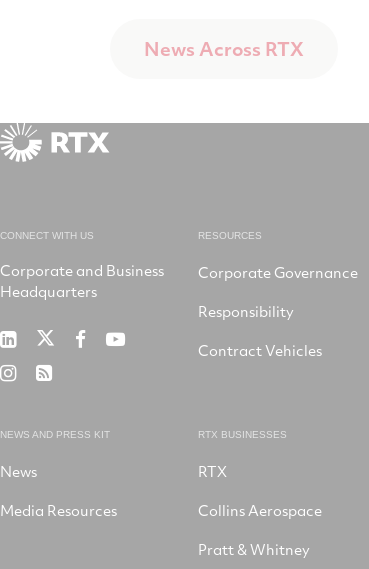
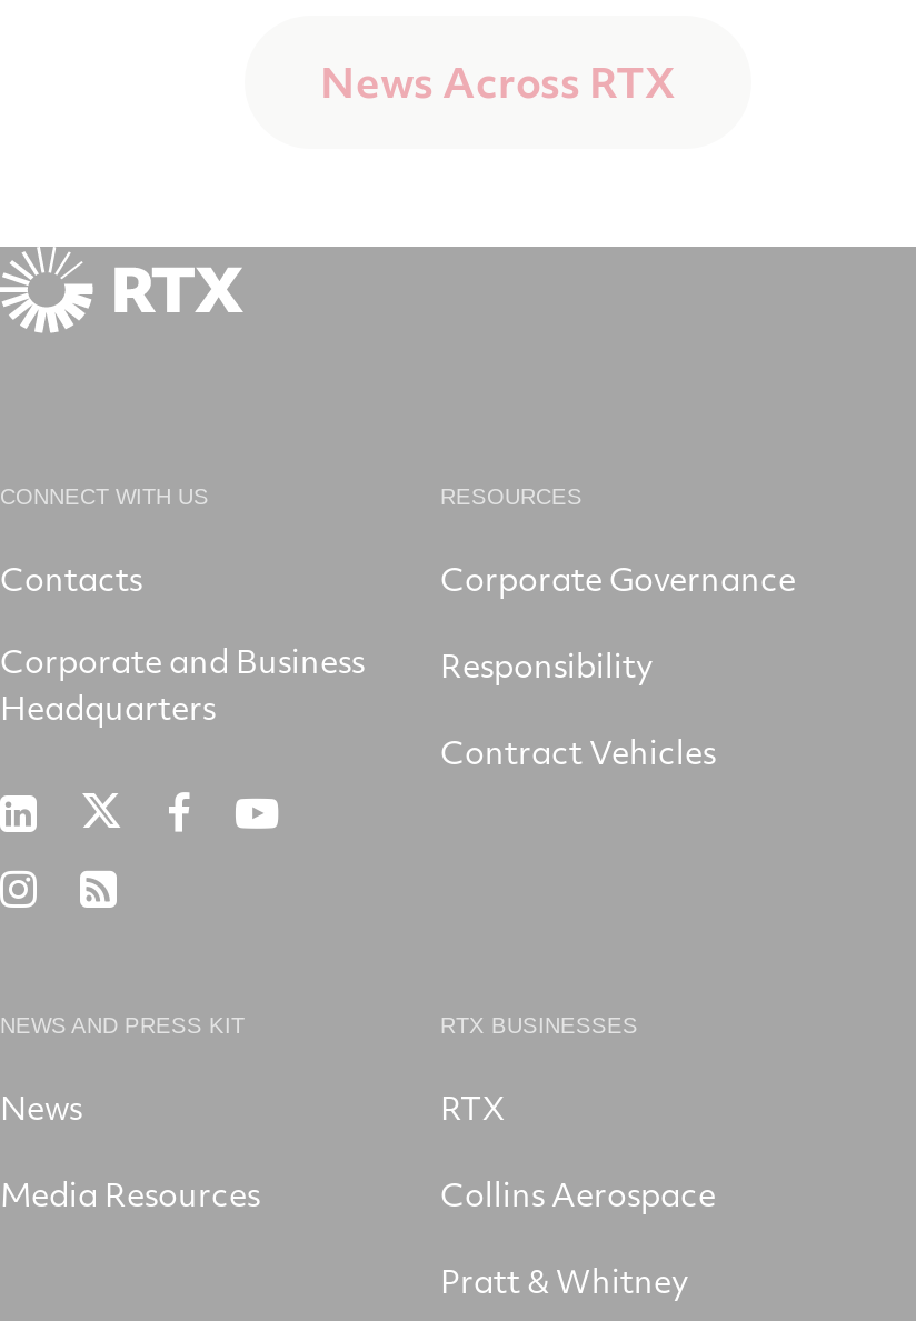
+ Contacts
